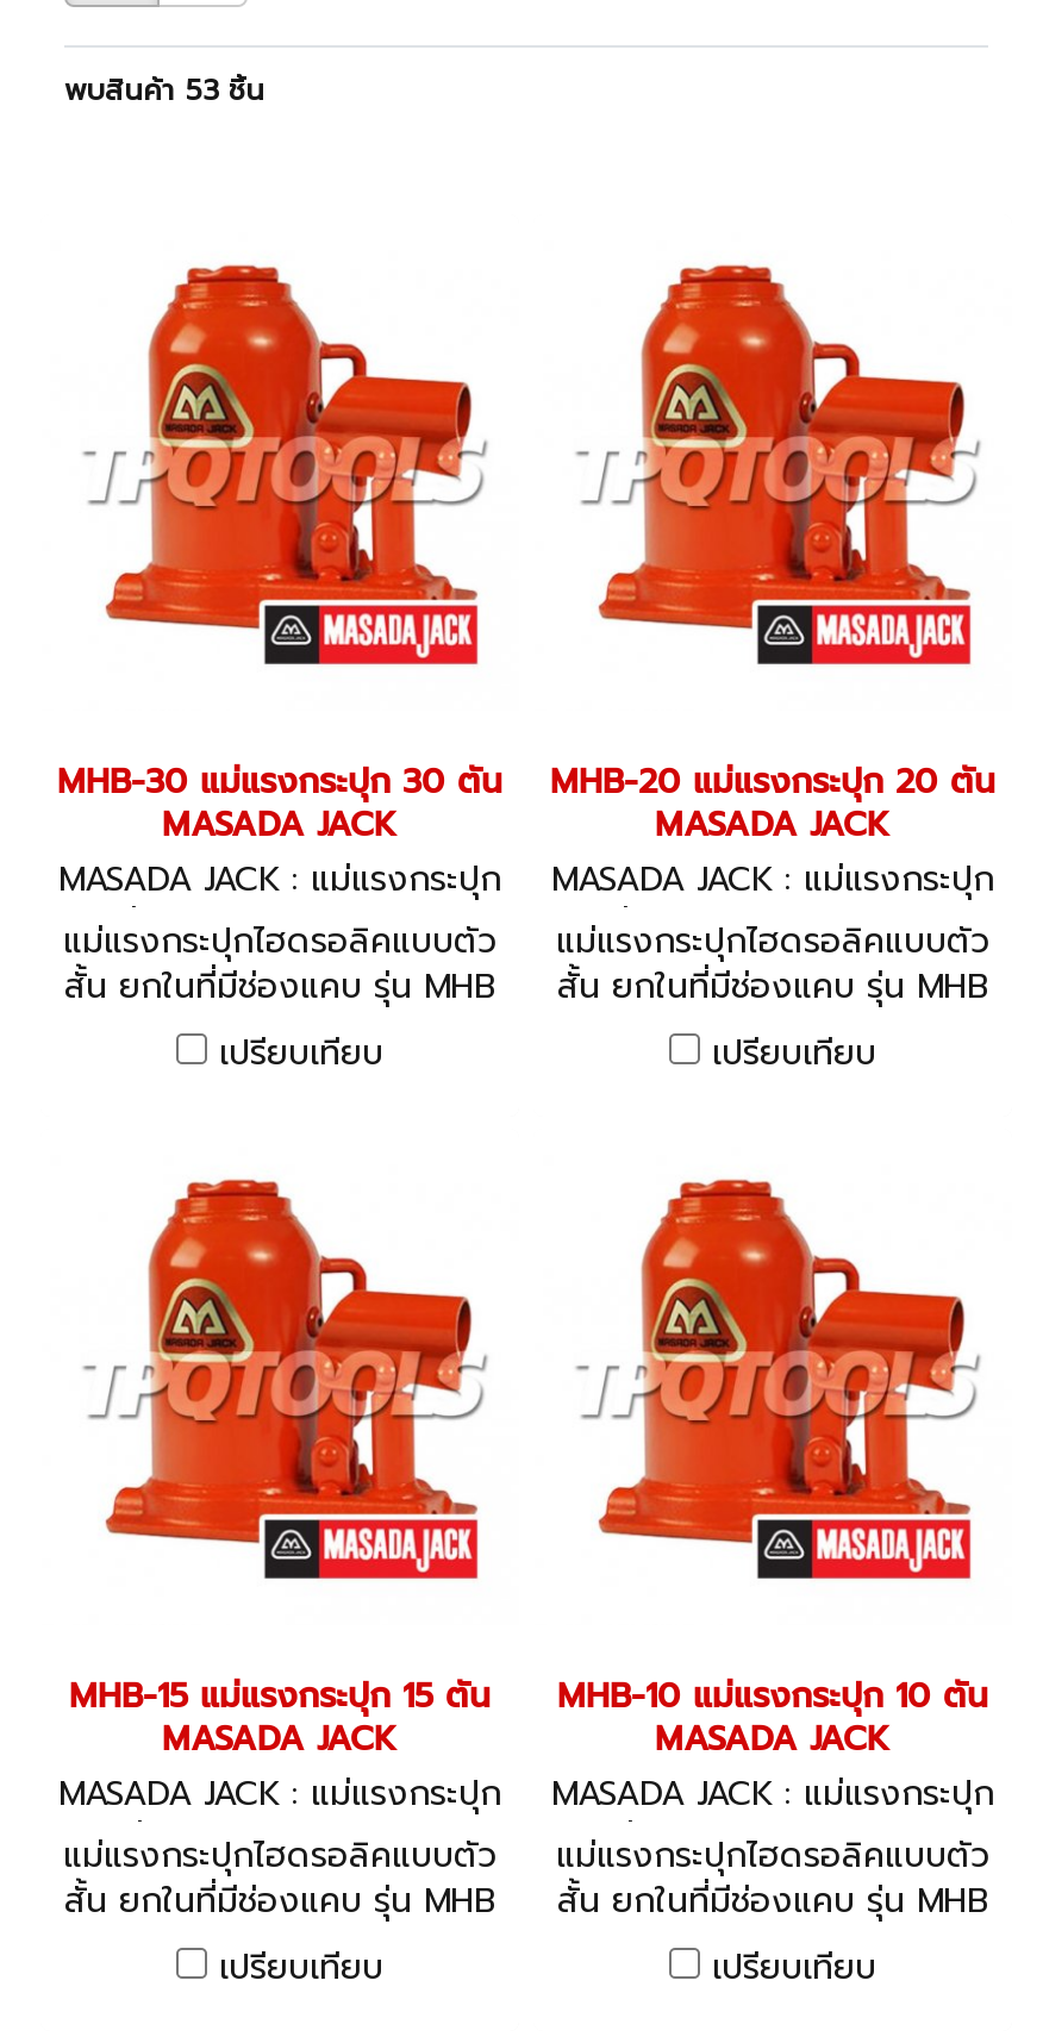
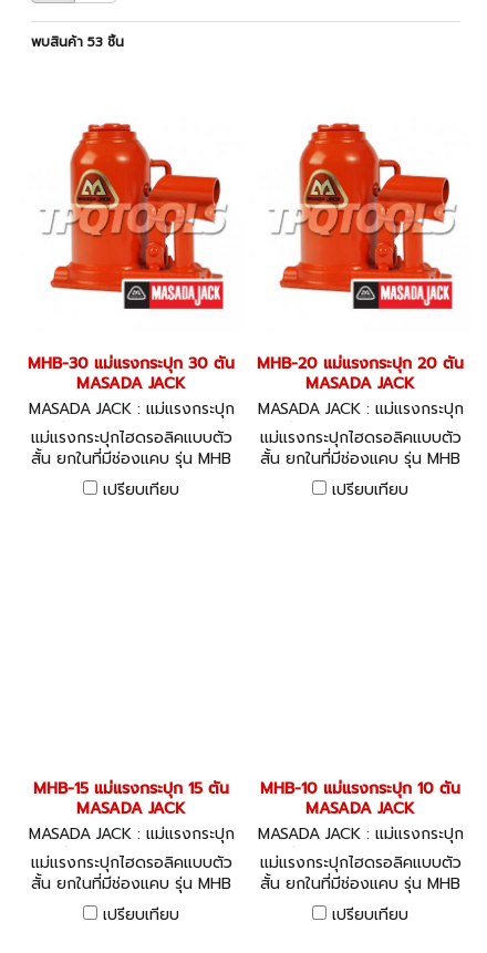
- [image]

- [image]
